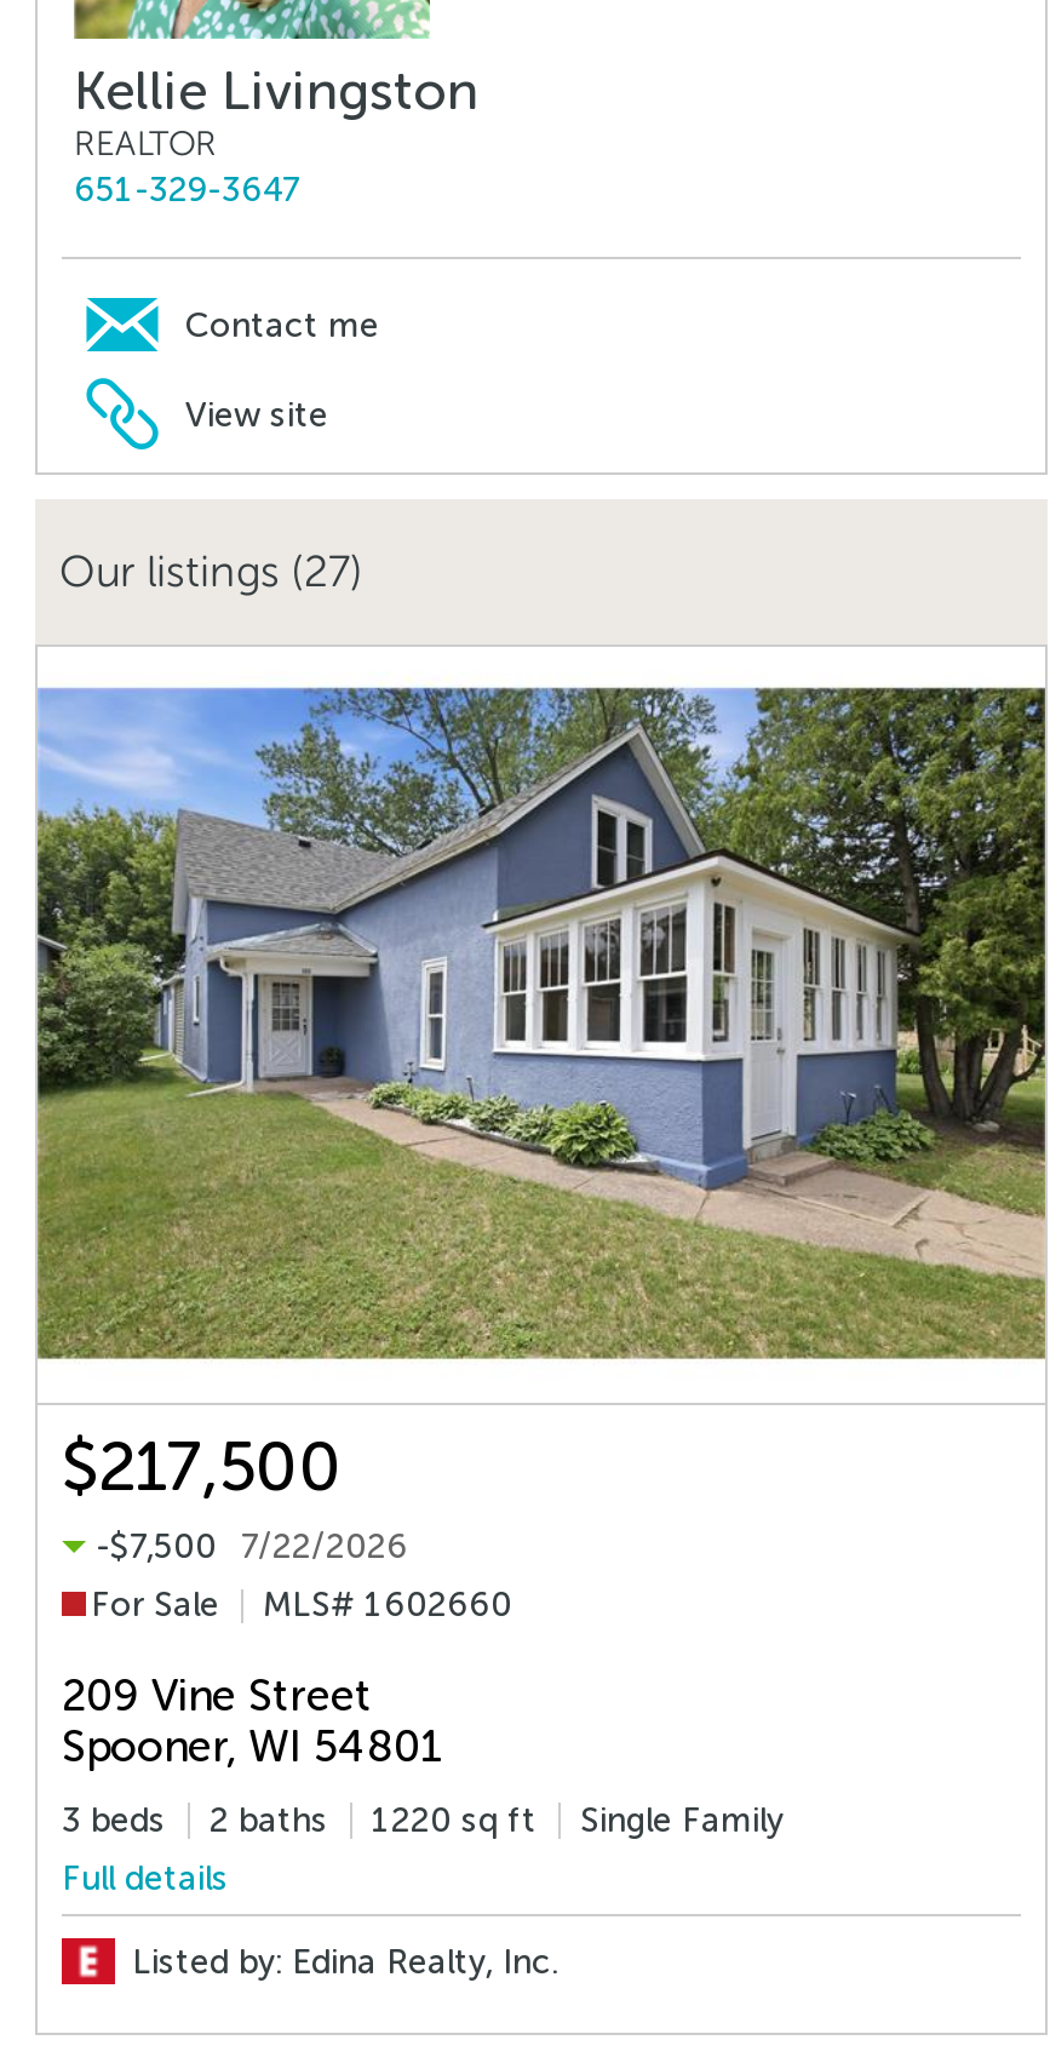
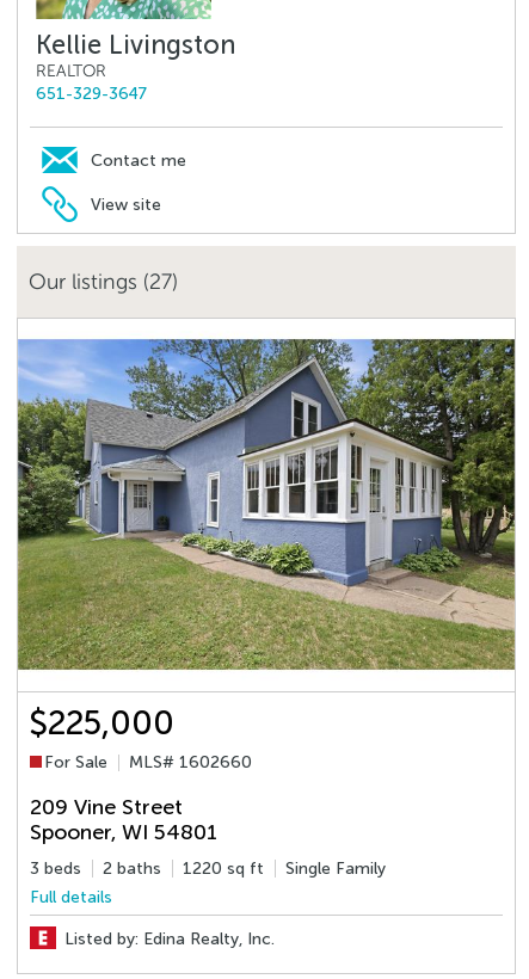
- $217,500
- -$7,500
- 7/22/2026
+ $225,000
